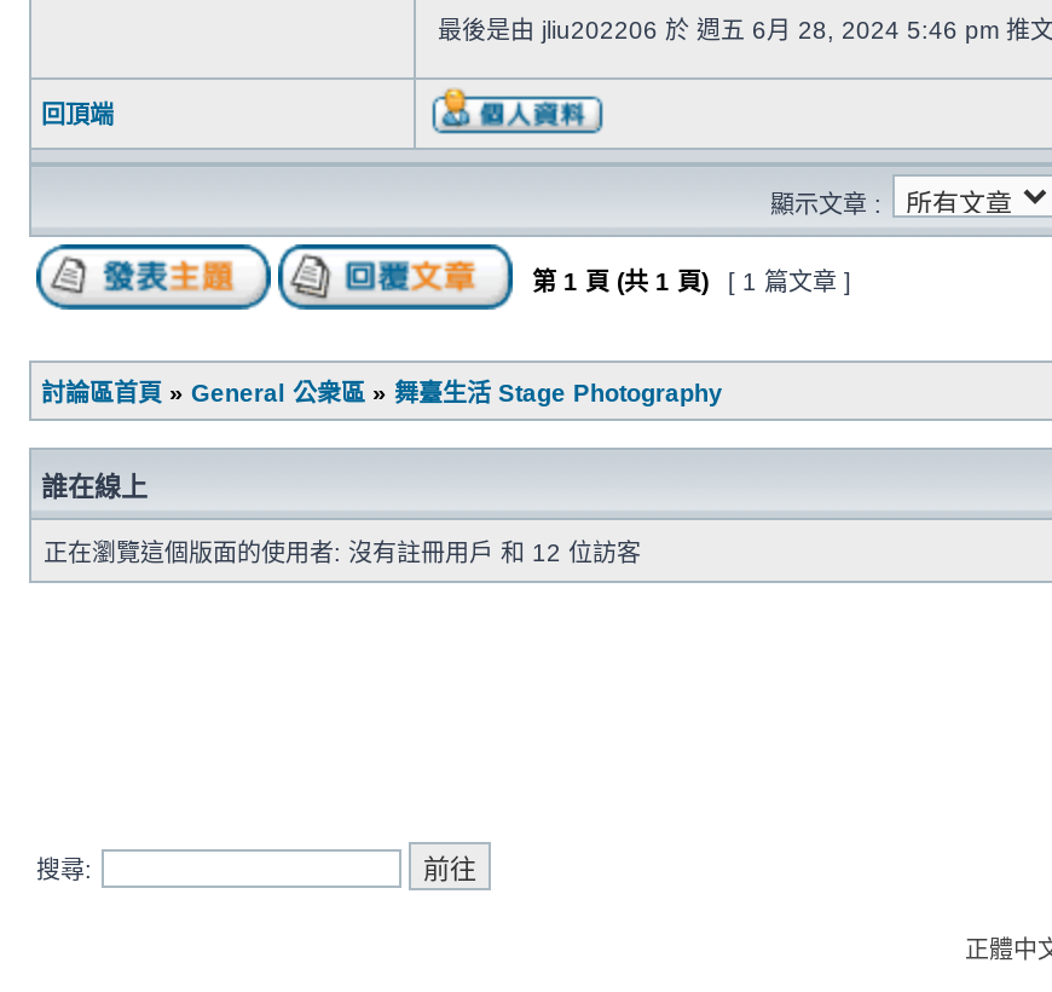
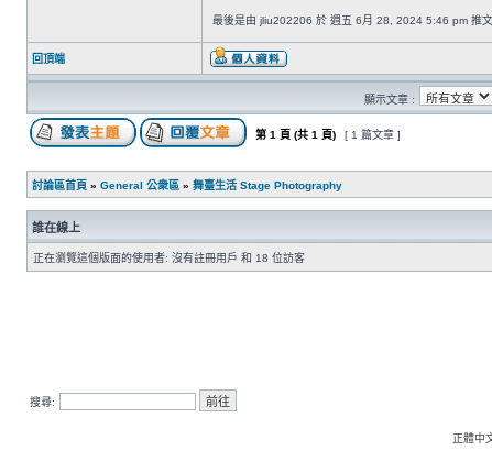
- 正在瀏覽這個版面的使用者: 沒有註冊用戶 和 12 位訪客
+ 正在瀏覽這個版面的使用者: 沒有註冊用戶 和 18 位訪客
